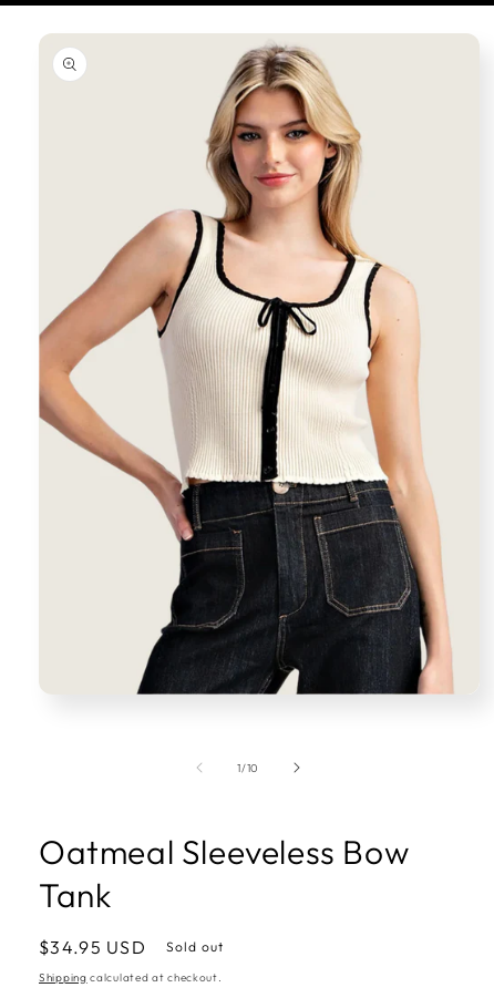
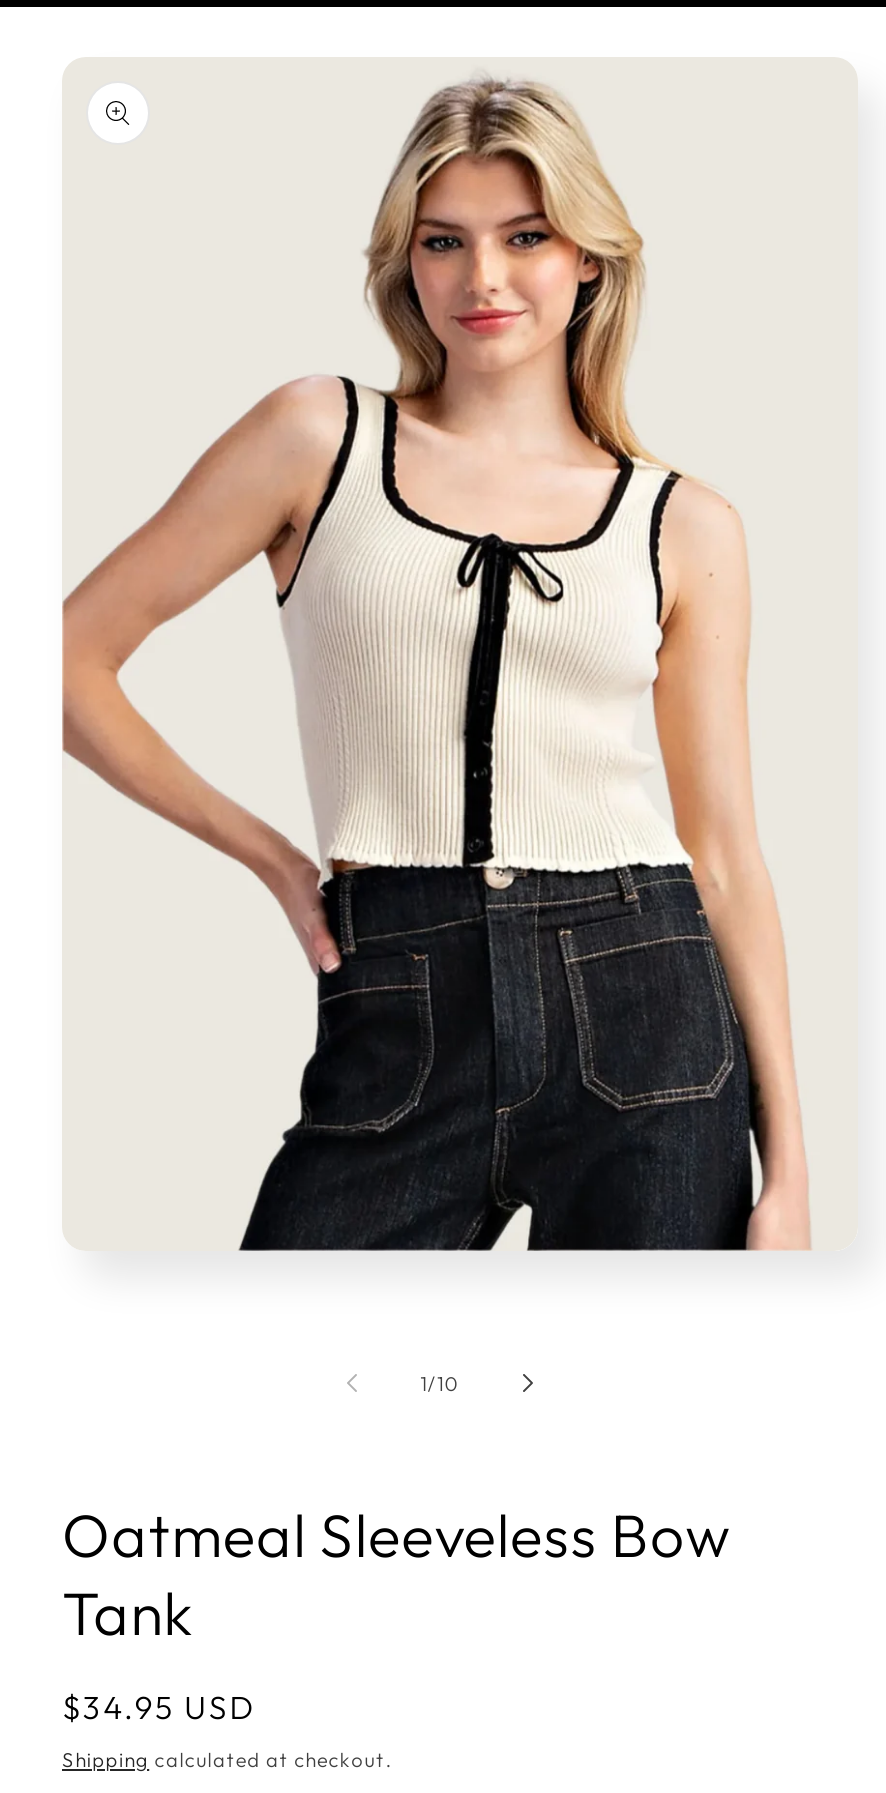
- Sold out
